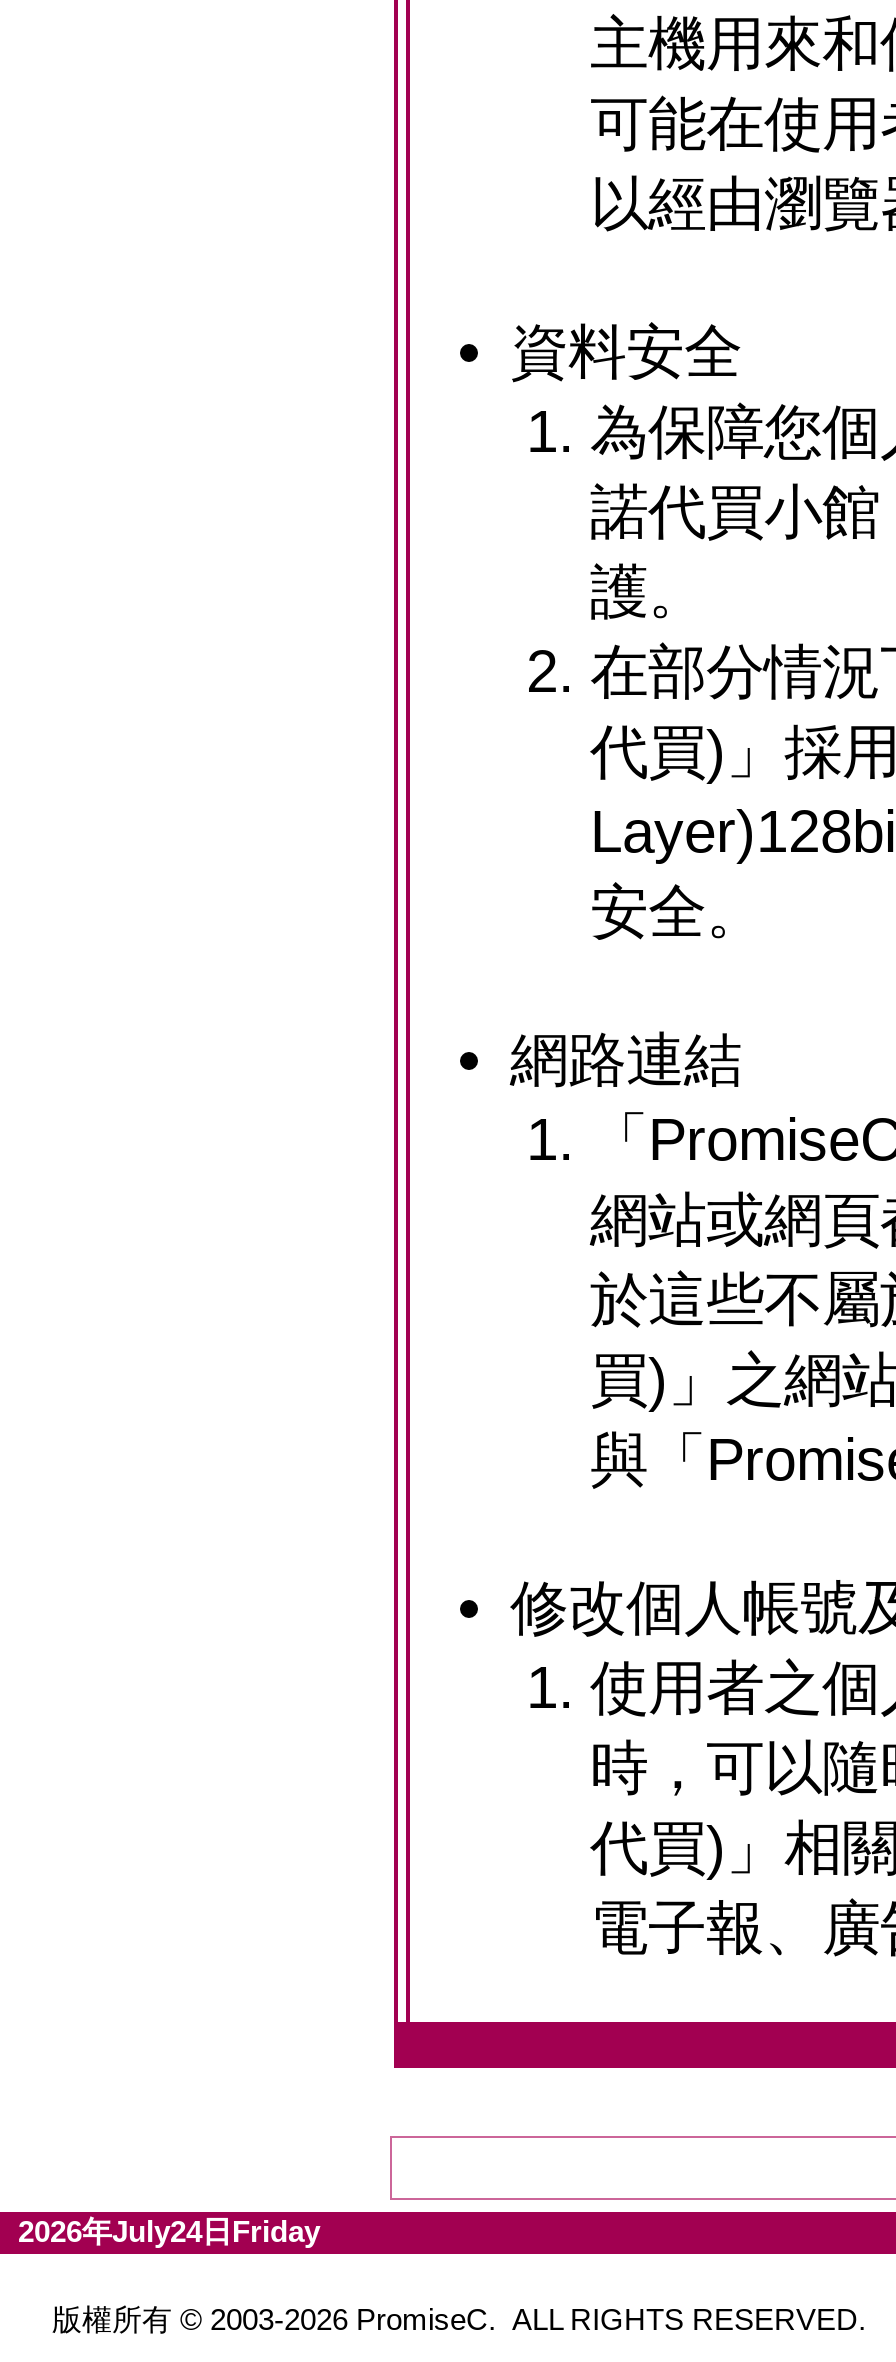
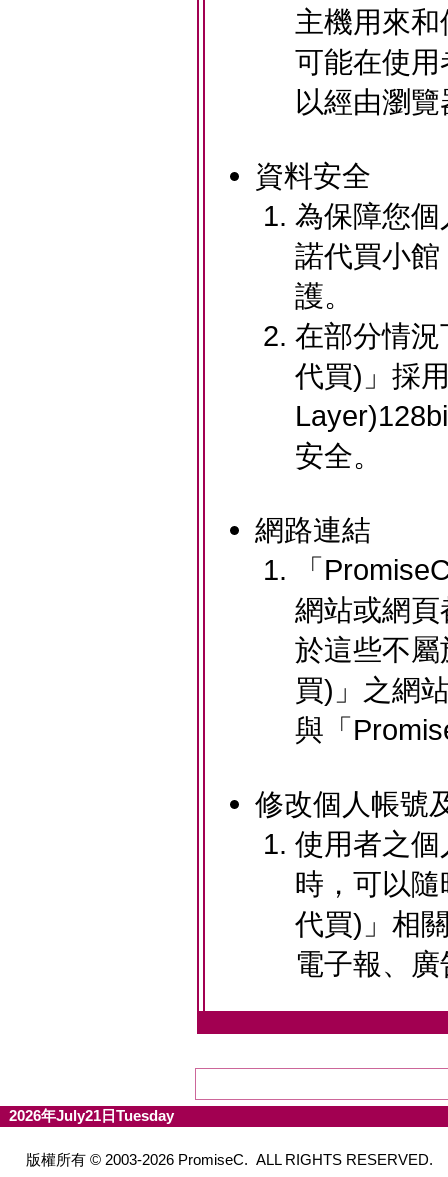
- 2026年July24日Friday
+ 2026年July21日Tuesday
